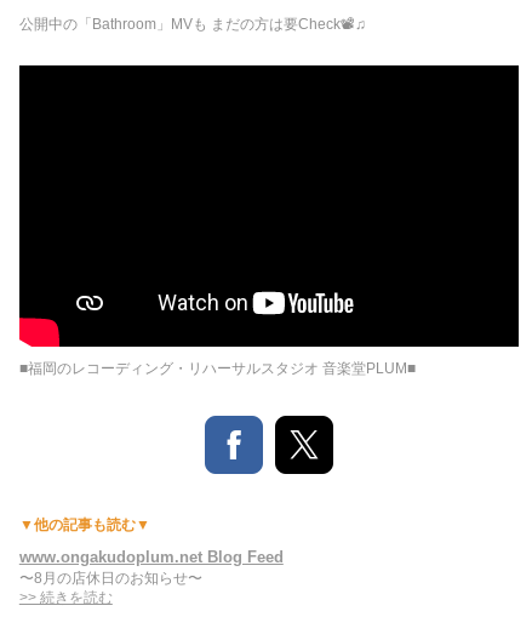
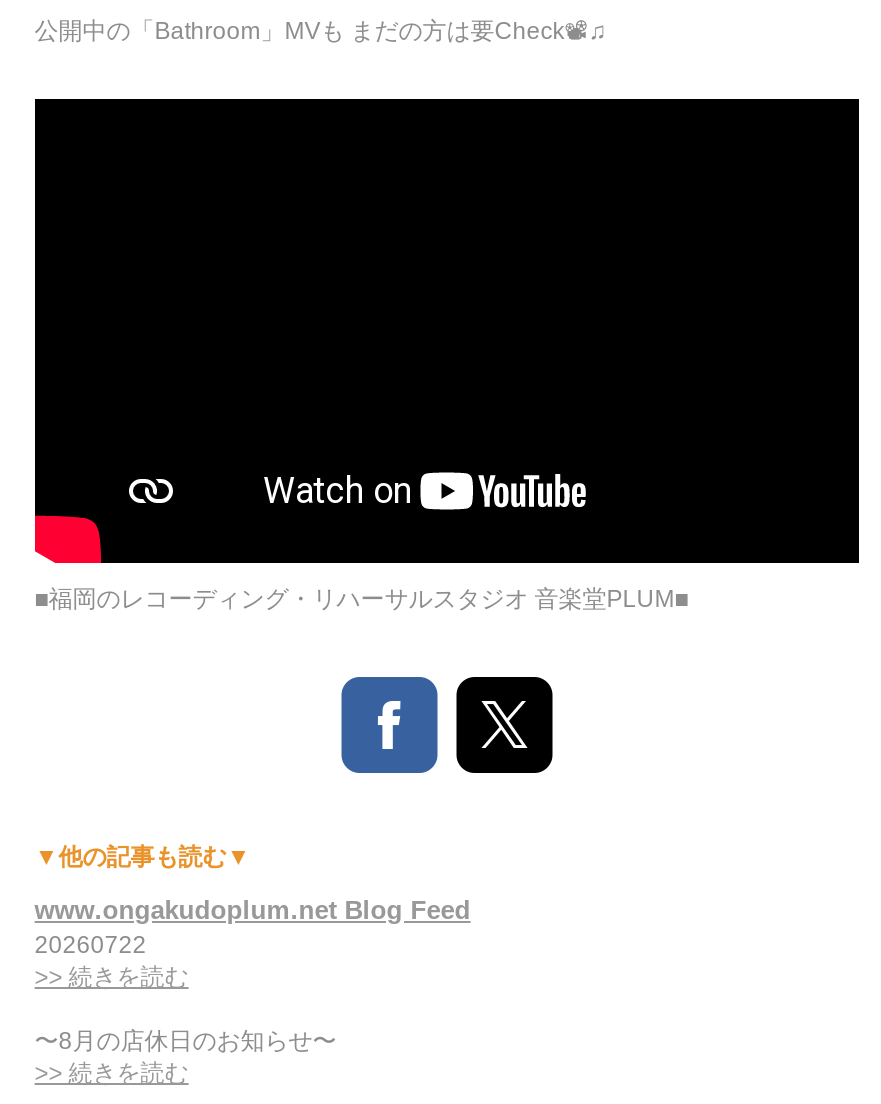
+ 20260722
+ >> 続きを読む
